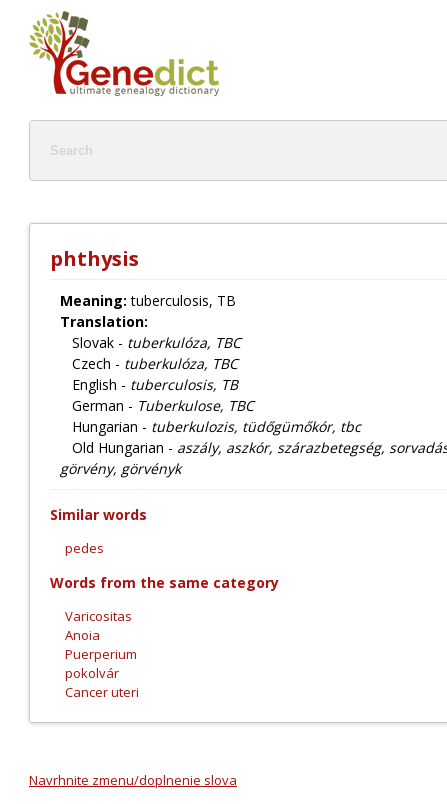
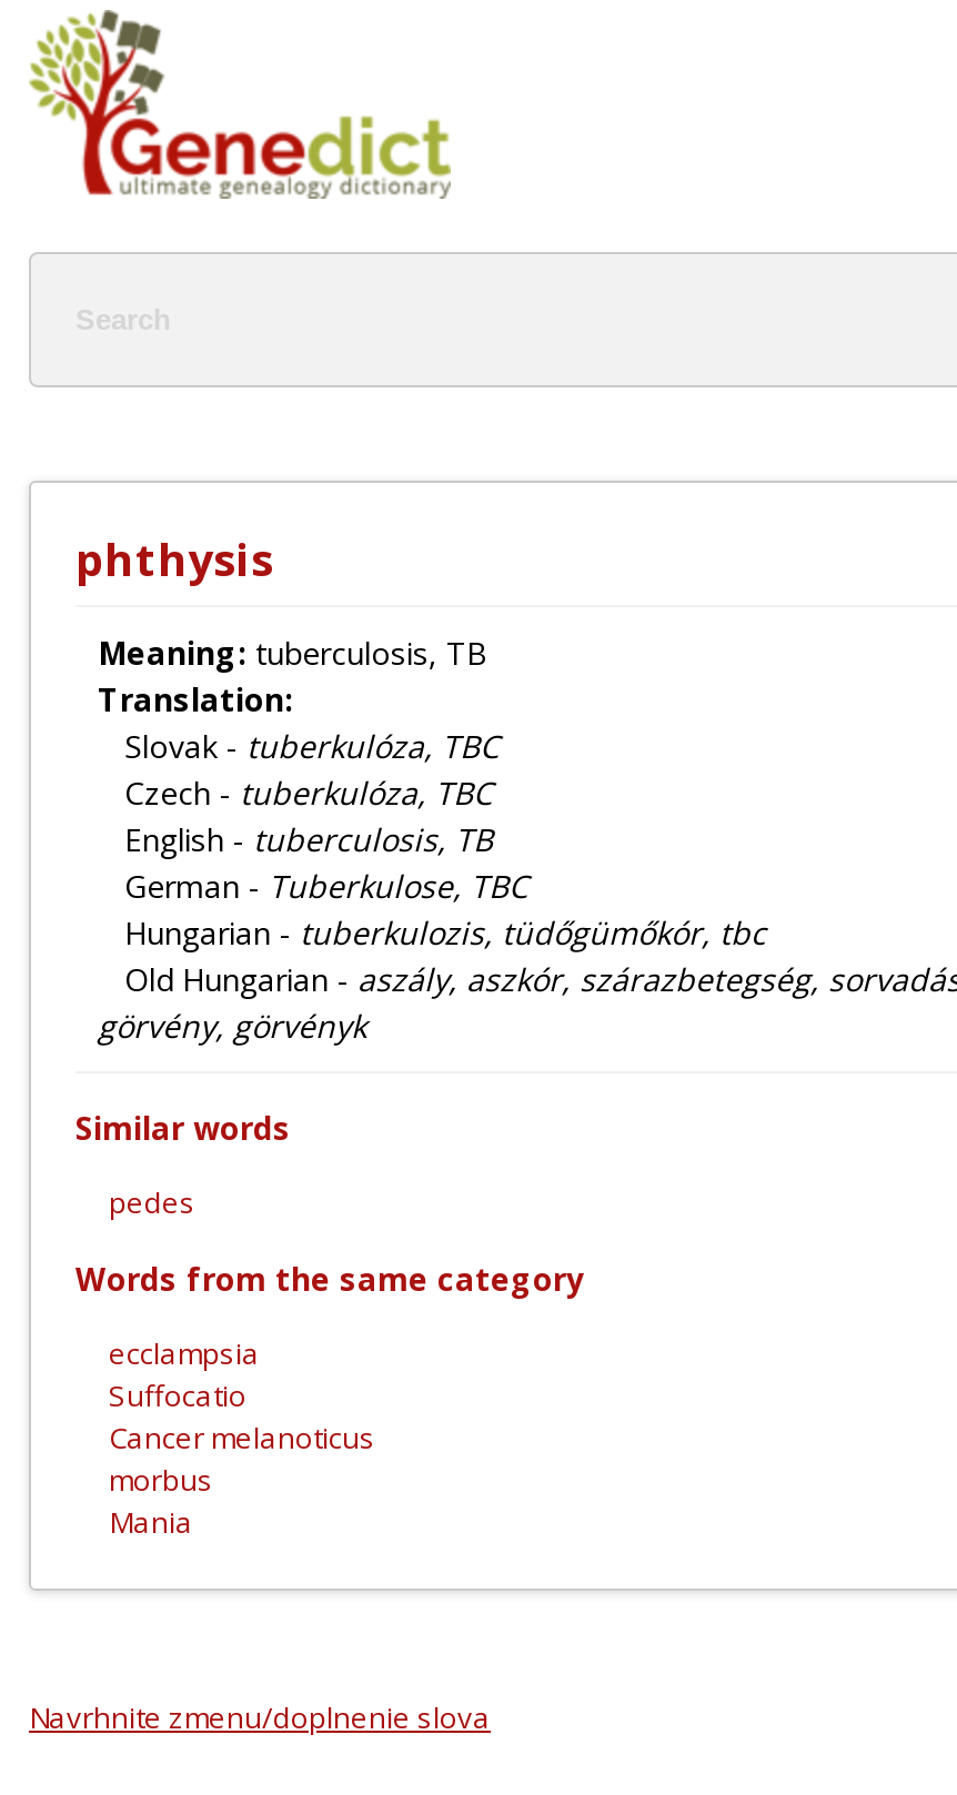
- Varicositas
- Anoia
- Puerperium
- pokolvár
- Cancer uteri
+ ecclampsia
+ Suffocatio
+ Cancer melanoticus
+ morbus
+ Mania
